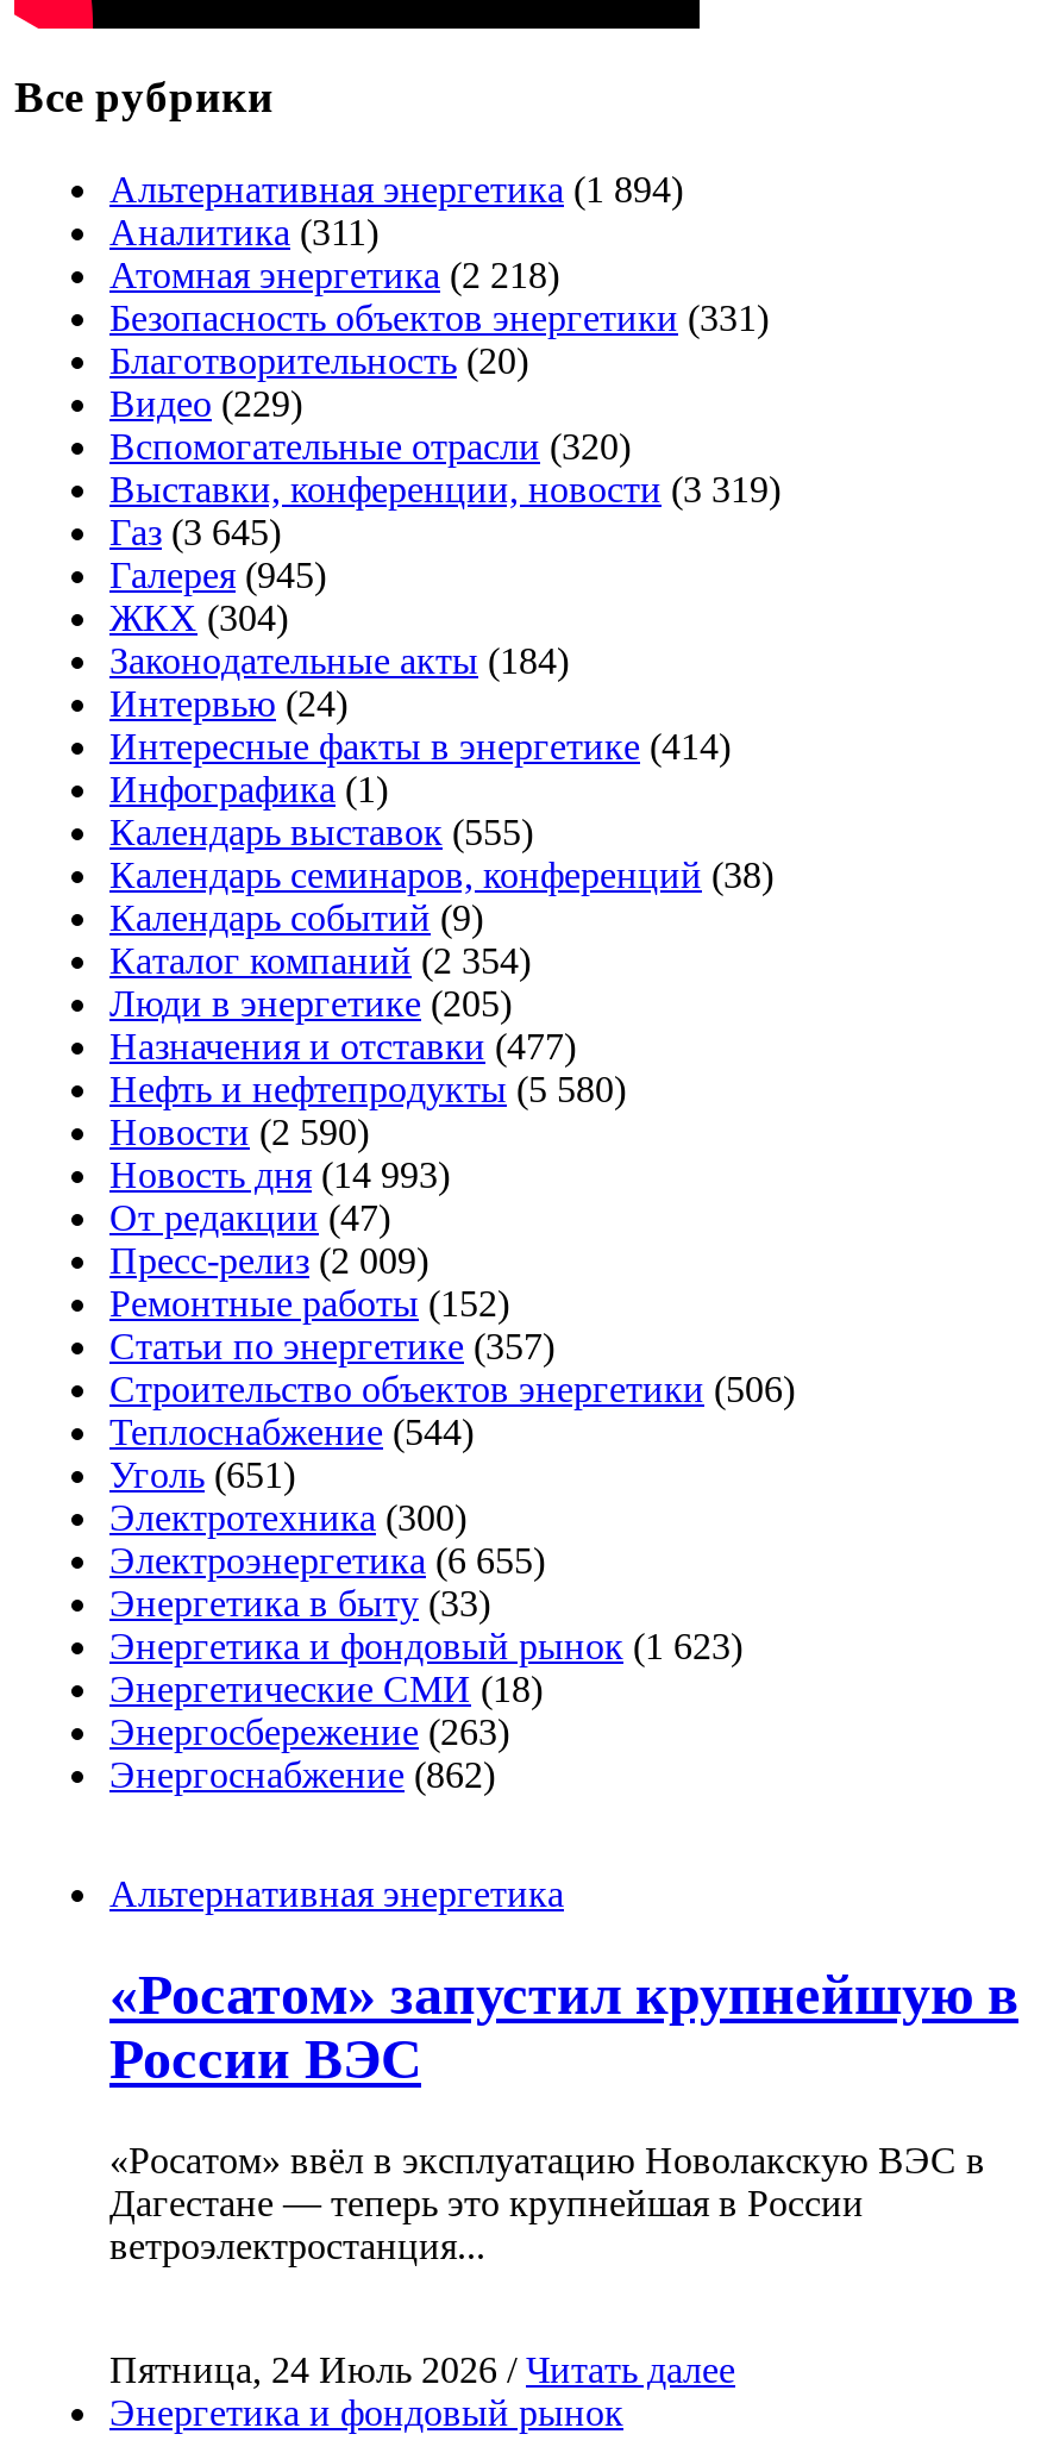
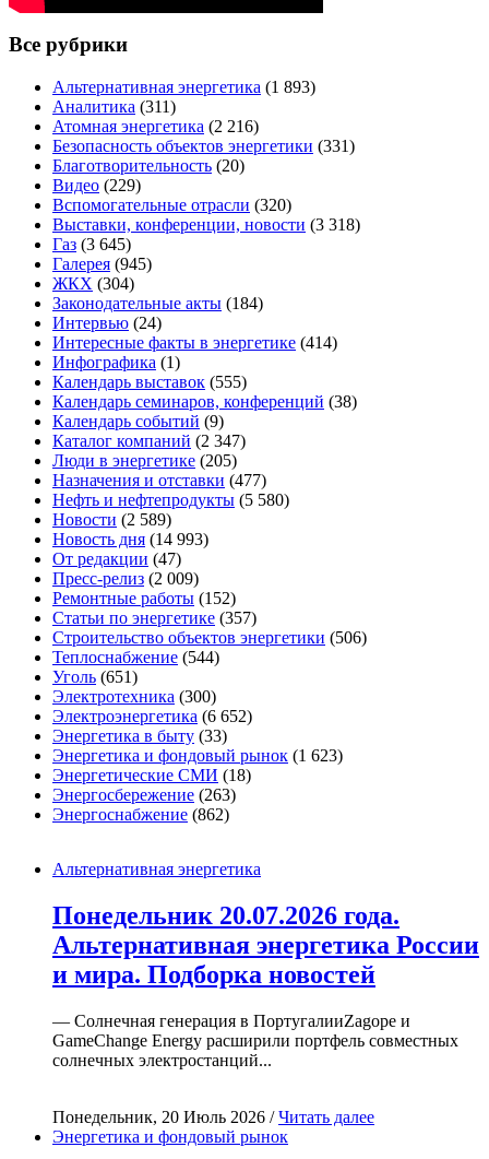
- Альтернативная энергетика (1 894)
+ Альтернативная энергетика (1 893)

- Атомная энергетика (2 218)
+ Атомная энергетика (2 216)

- Выставки, конференции, новости (3 319)
+ Выставки, конференции, новости (3 318)

- Каталог компаний (2 354)
+ Каталог компаний (2 347)

- Новости (2 590)
+ Новости (2 589)

- Электроэнергетика (6 655)
+ Электроэнергетика (6 652)

- «Росатом» запустил крупнейшую в
- России ВЭС
+ Понедельник 20.07.2026 года.
+ Альтернативная энергетика России
+ и мира. Подборка новостей

- «Росатом» ввёл в эксплуатацию Новолакскую ВЭС в
- Дагестане — теперь это крупнейшая в России
- ветроэлектростанция...
+ — Солнечная генерация в ПортугалииZagope и
+ GameChange Energy расширили портфель совместных
+ солнечных электростанций...

- Пятница, 24 Июль 2026 / Читать далее
+ Понедельник, 20 Июль 2026 / Читать далее
